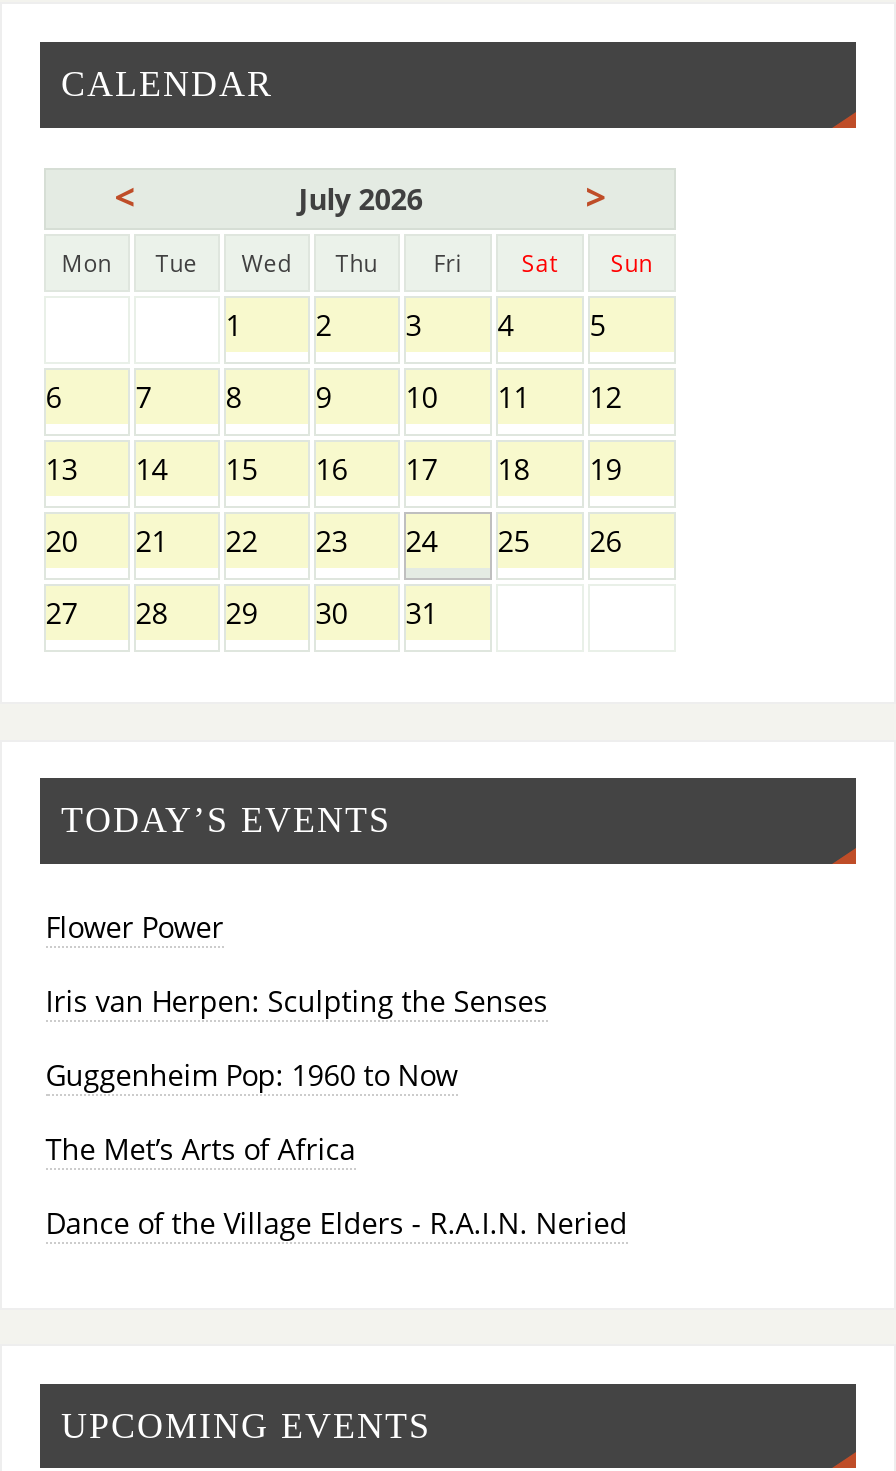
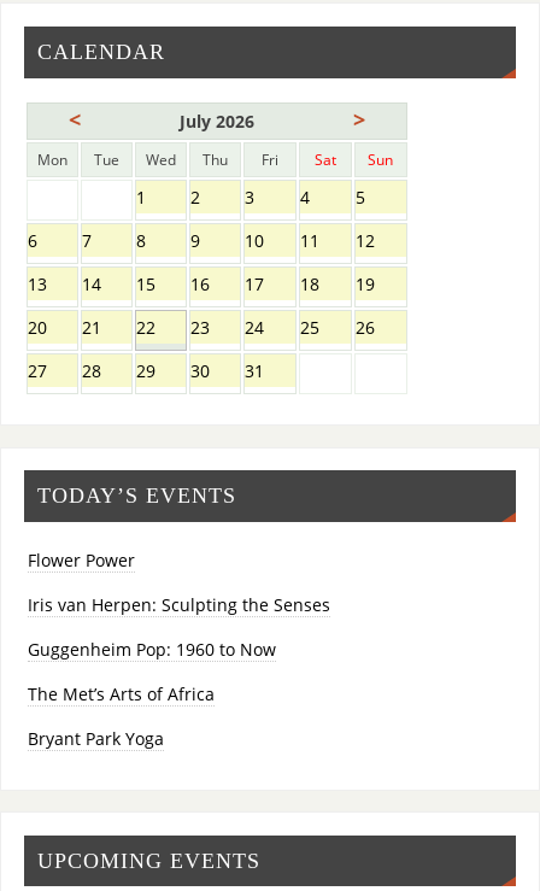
- Dance of the Village Elders - R.A.I.N. Neried
+ Bryant Park Yoga
